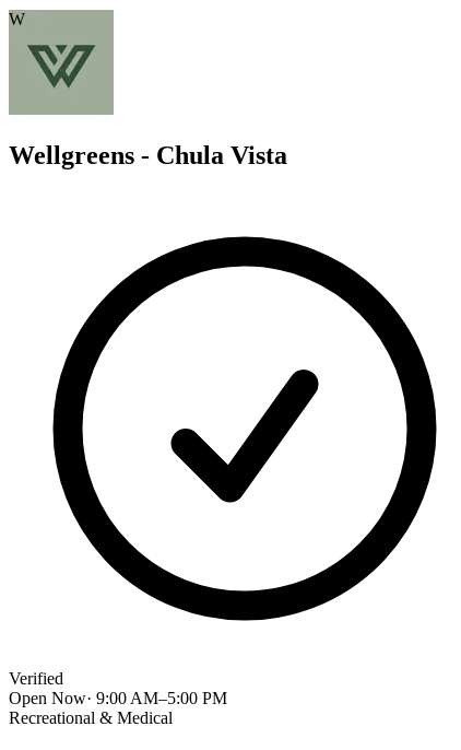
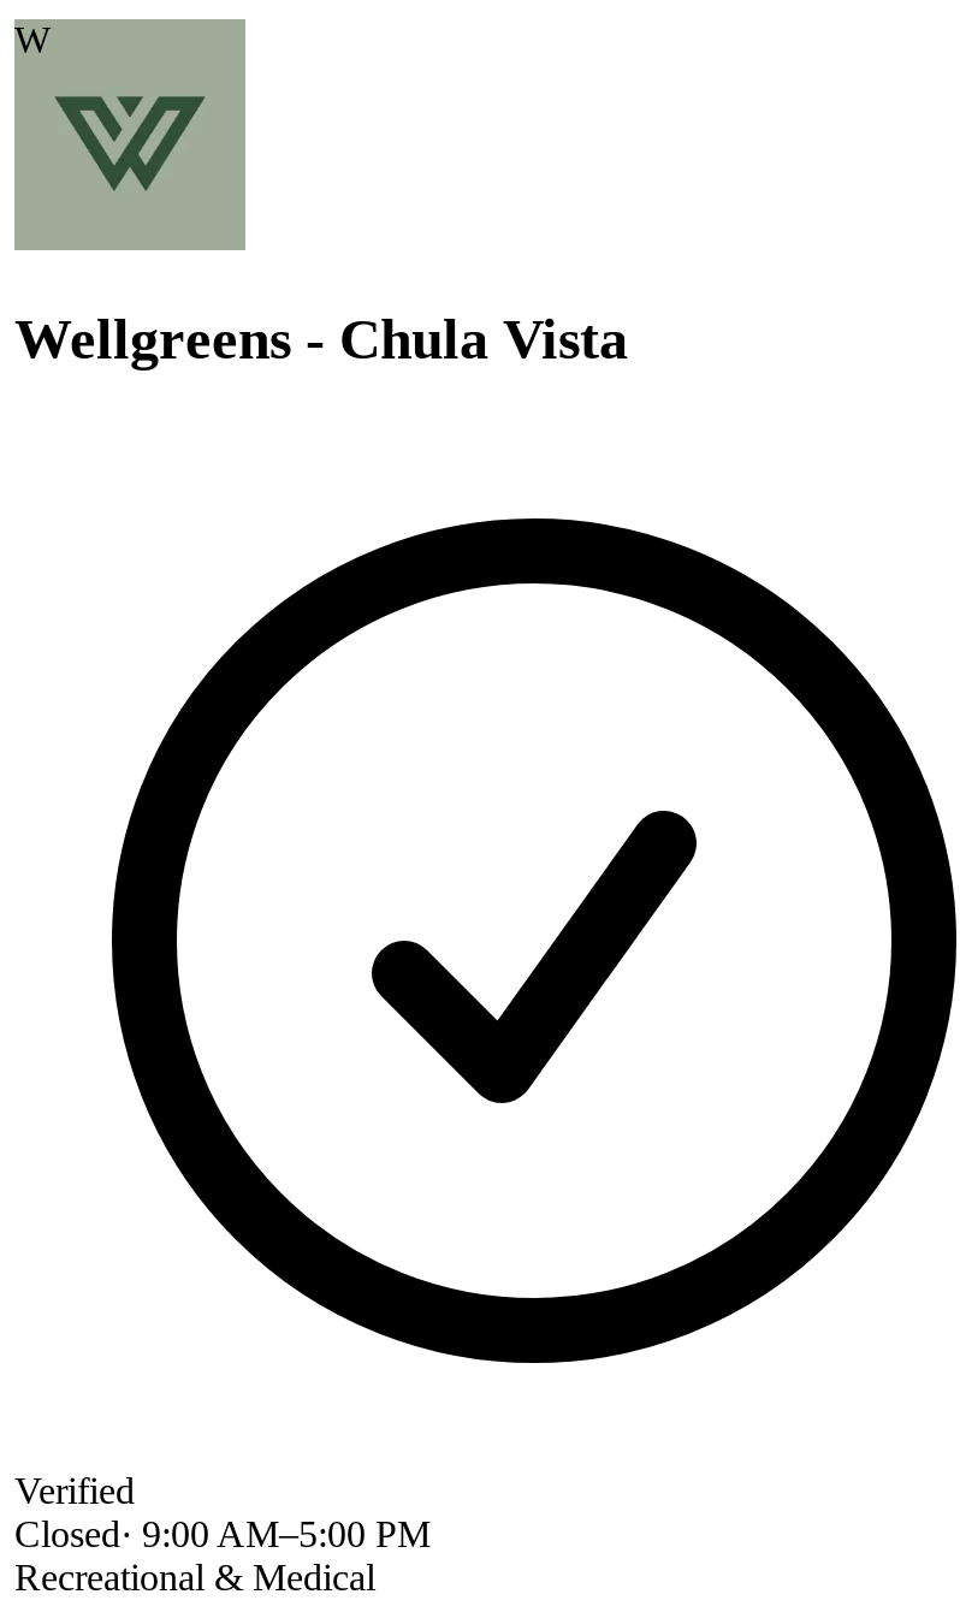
- Open Now · 9:00 AM–5:00 PM
+ Closed · 9:00 AM–5:00 PM
